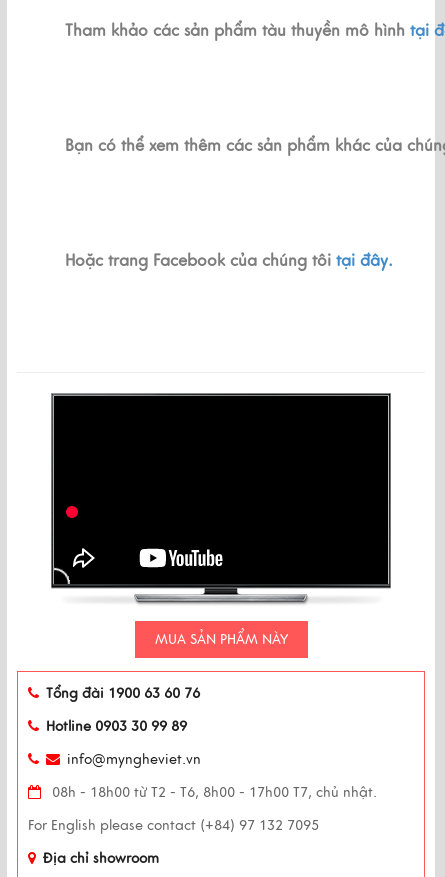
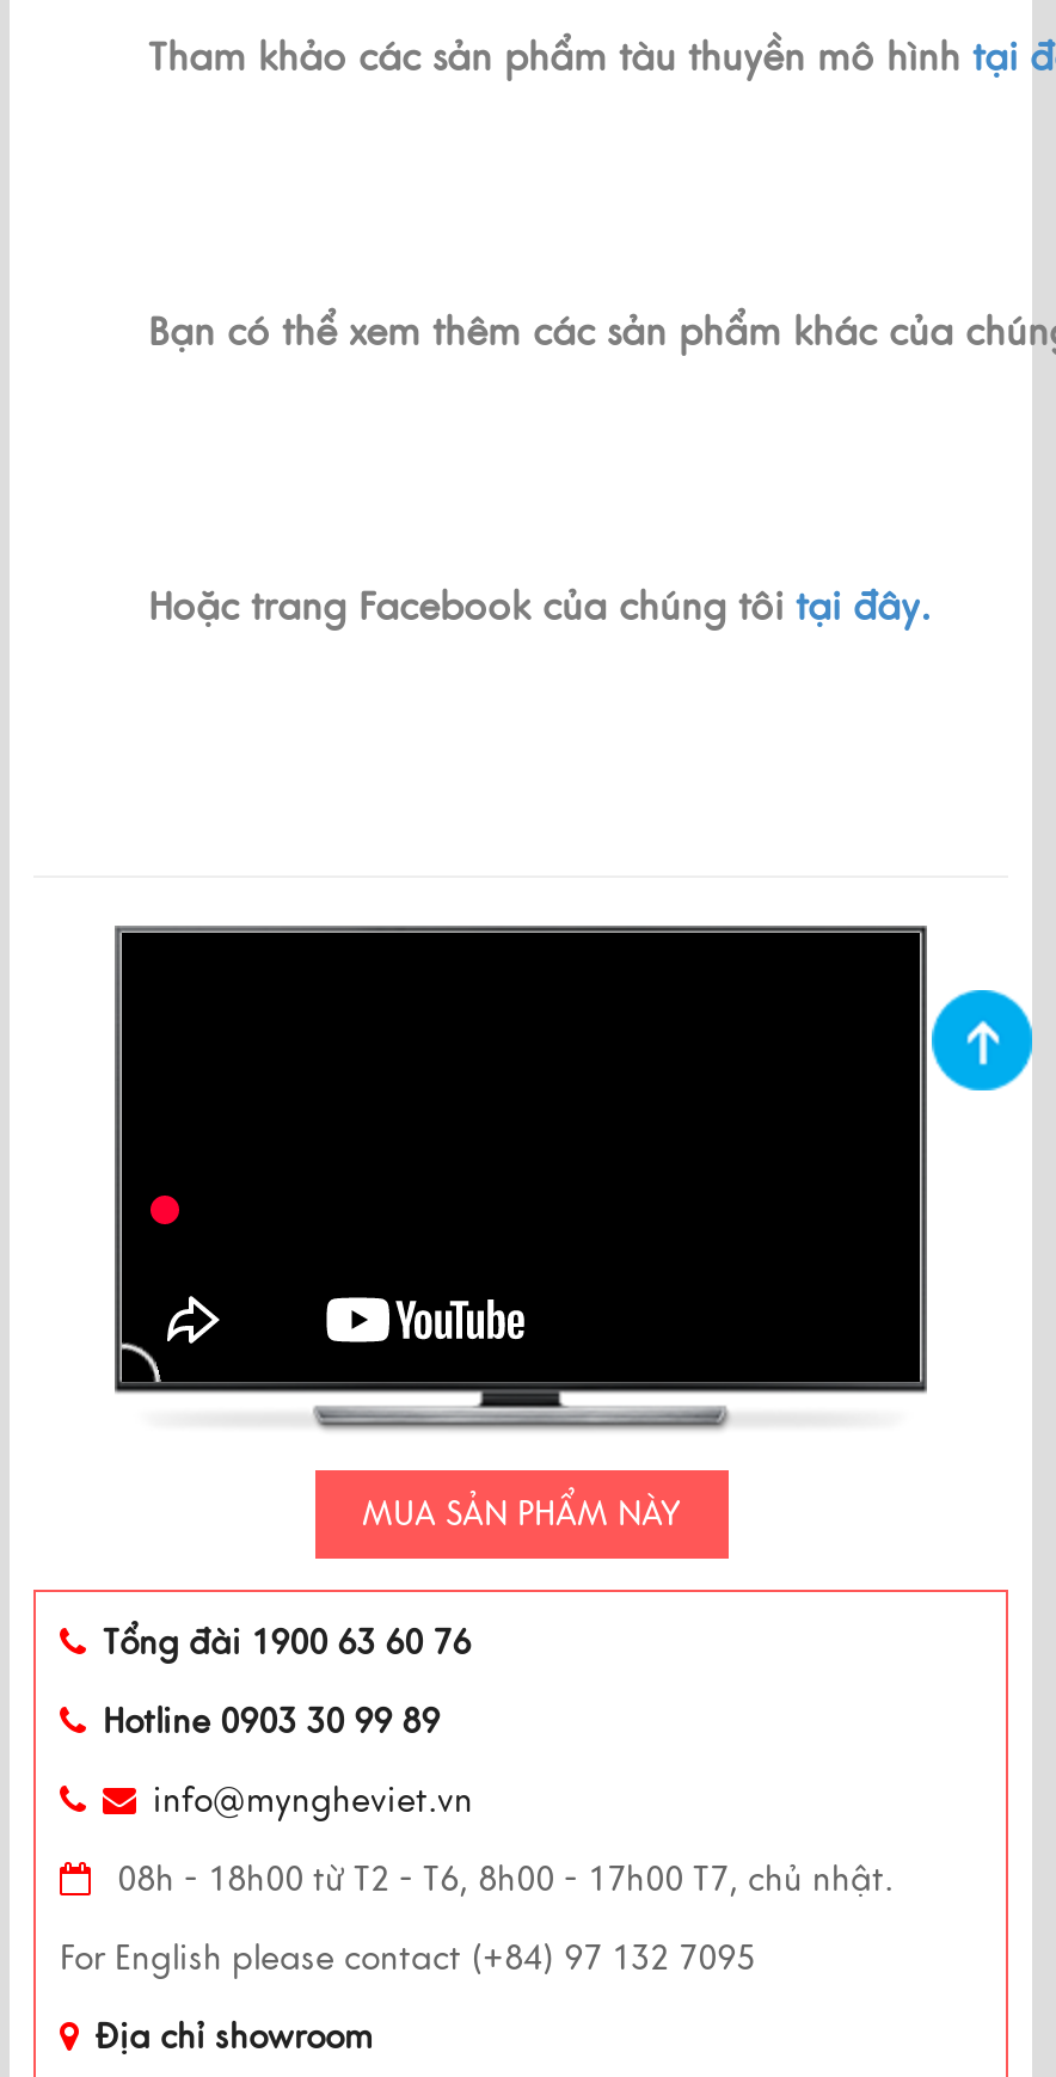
+ [image]
